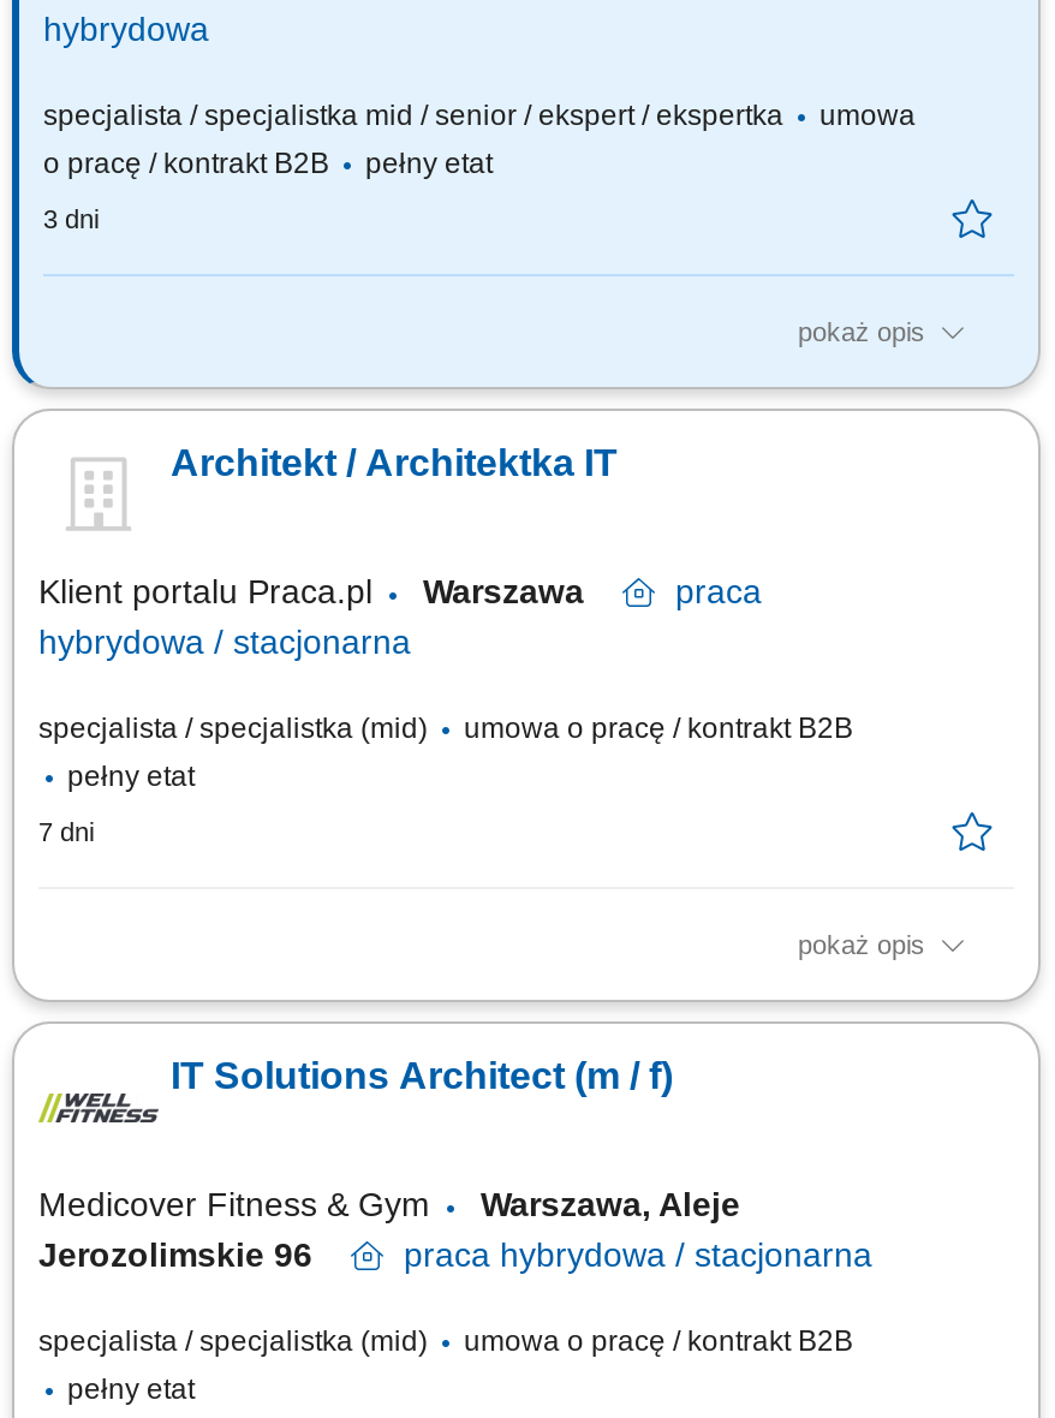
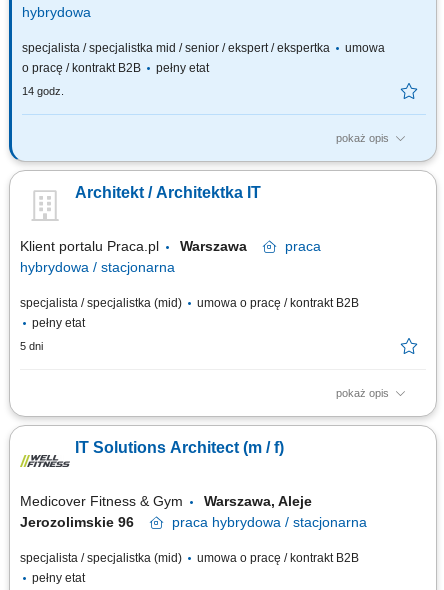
- 3 dni
+ 14 godz.

- 7 dni
+ 5 dni
